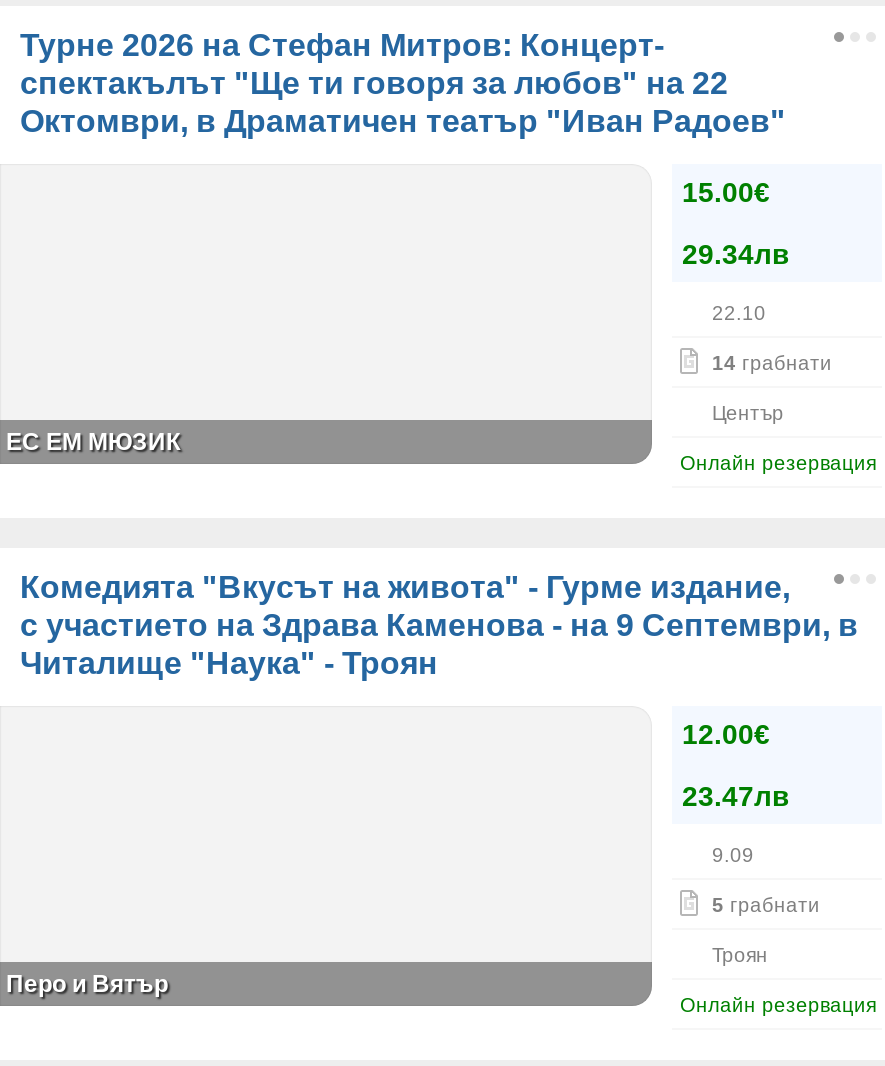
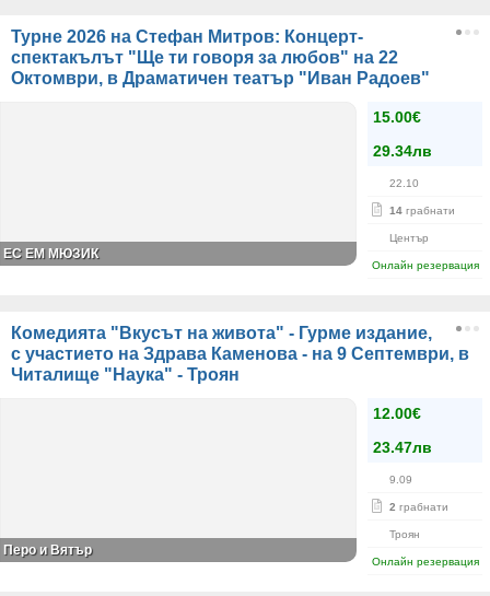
- 5 грабнати
+ 2 грабнати
